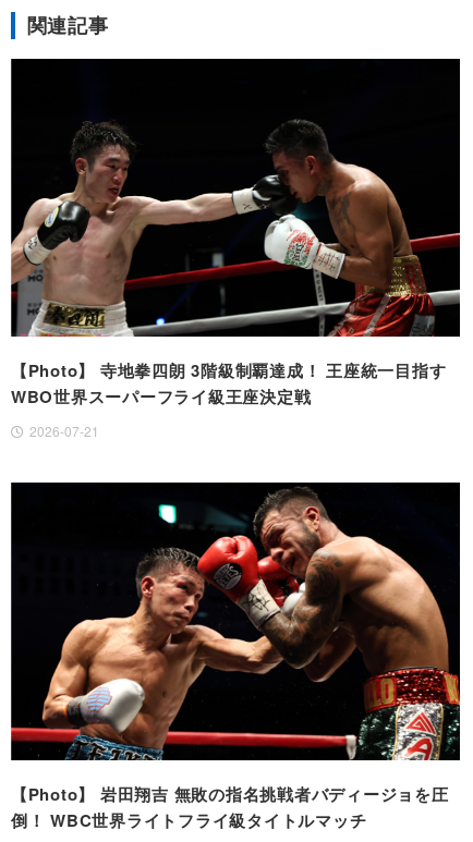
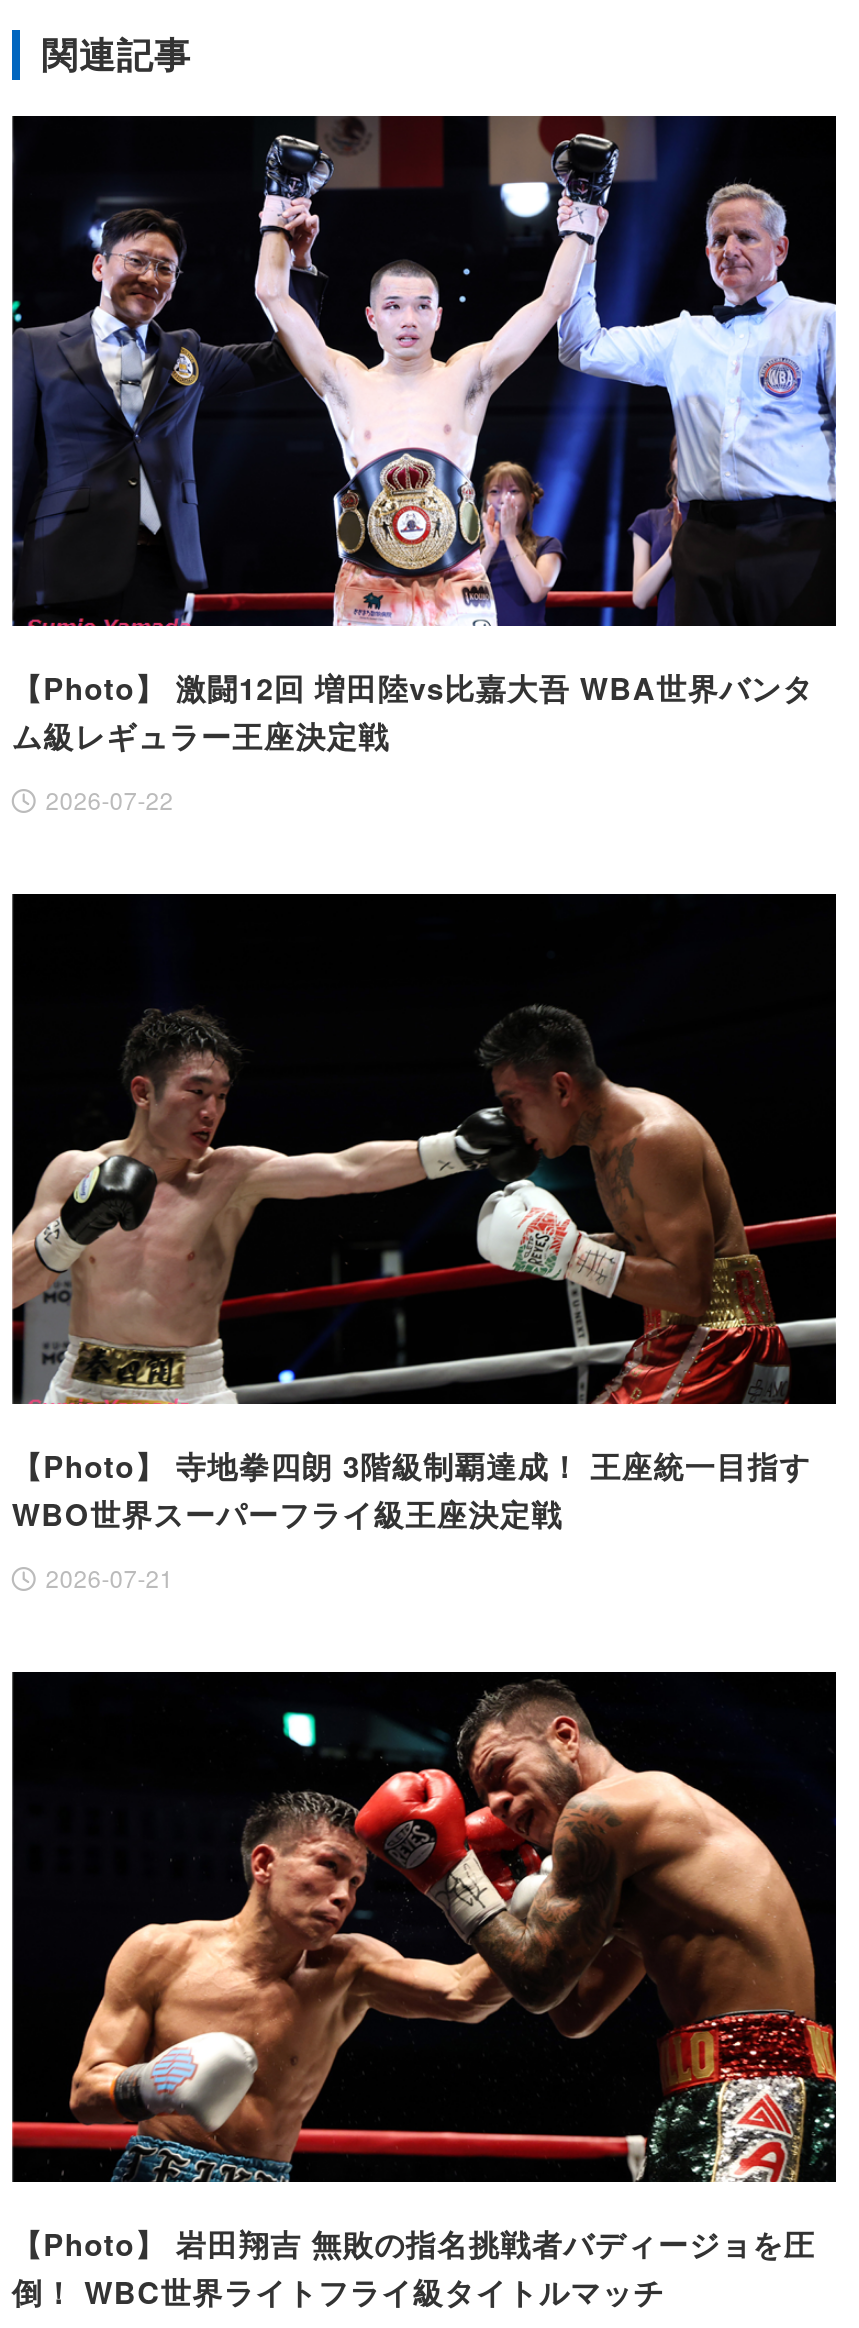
+ [image]
+ 【Photo】 激闘12回 増田陸vs比嘉大吾 WBA世界バンタ
+ ム級レギュラー王座決定戦
+ 2026-07-22
